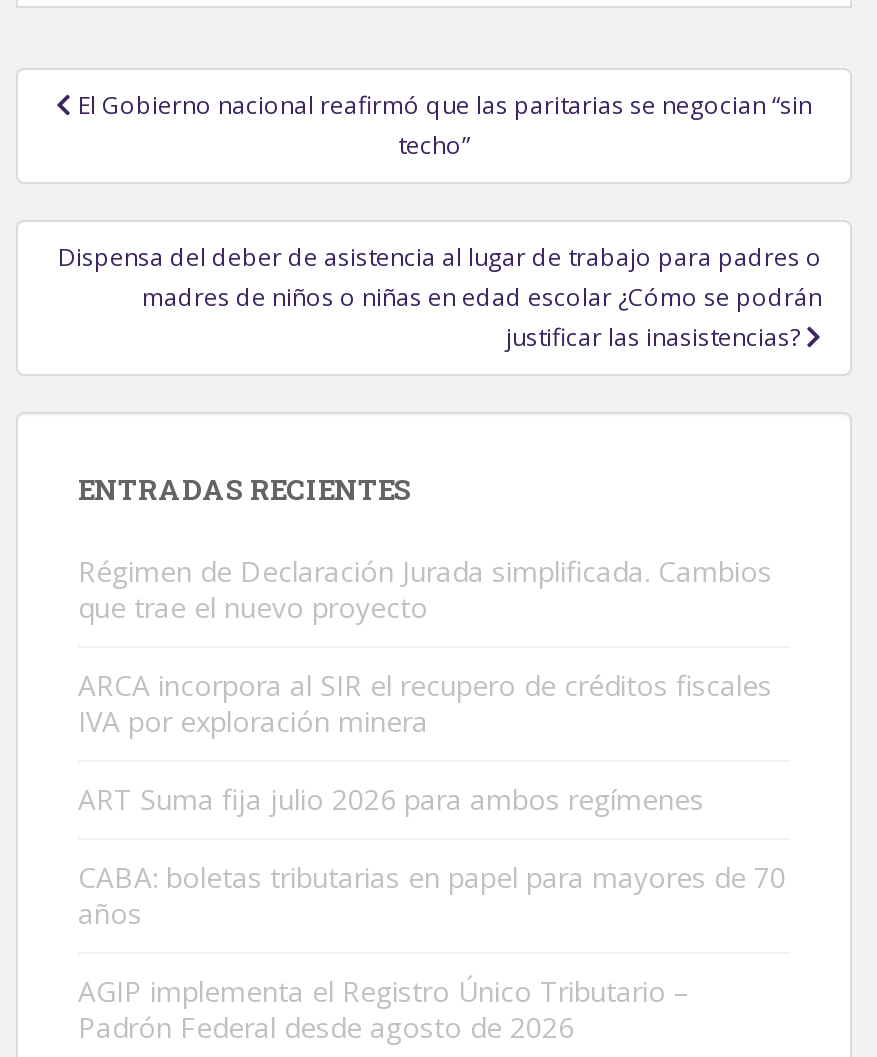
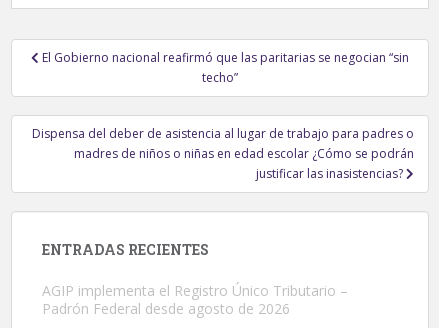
- Régimen de Declaración Jurada simplificada. Cambios
- que trae el nuevo proyecto
- ARCA incorpora al SIR el recupero de créditos fiscales
- IVA por exploración minera
- ART Suma fija julio 2026 para ambos regímenes
- CABA: boletas tributarias en papel para mayores de 70
- años
